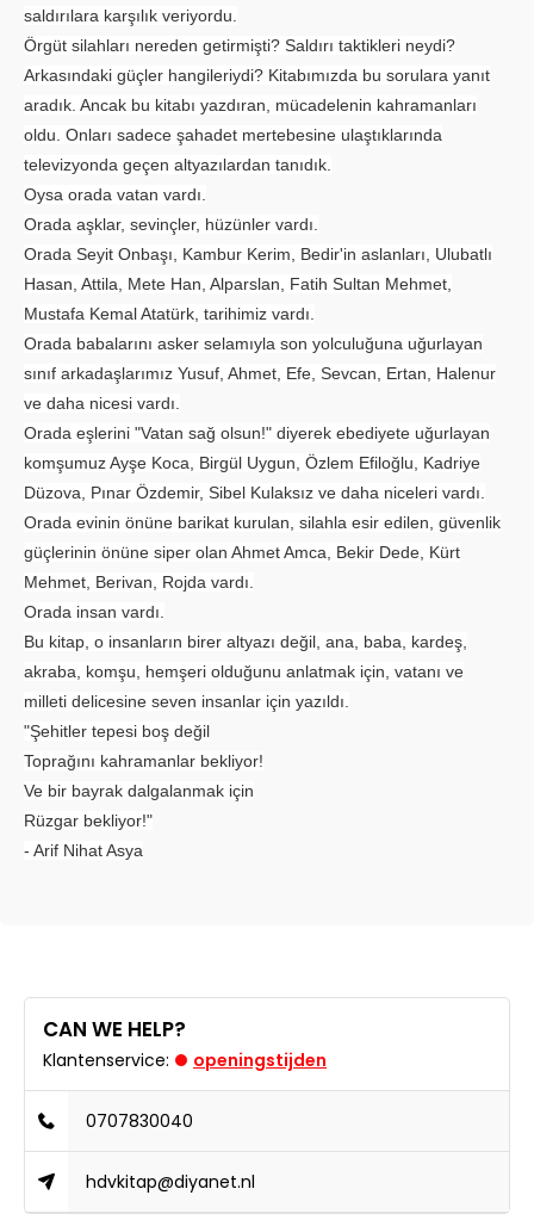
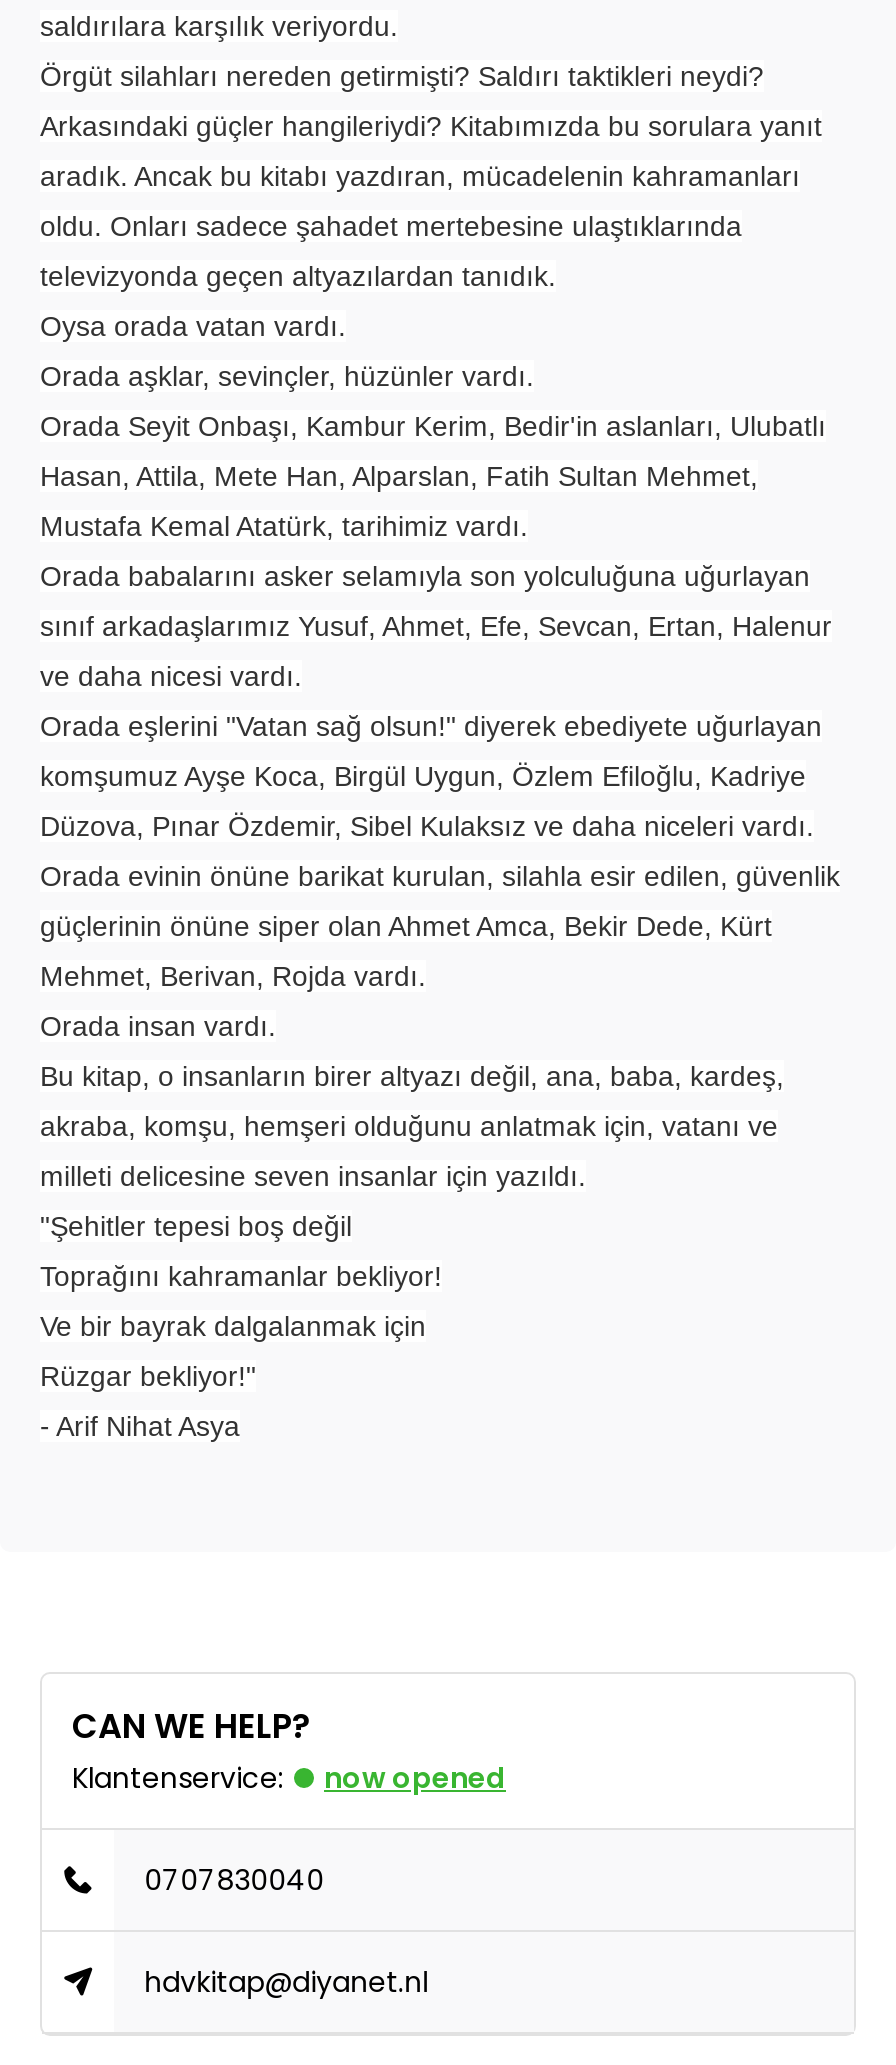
- openingstijden
+ now opened
